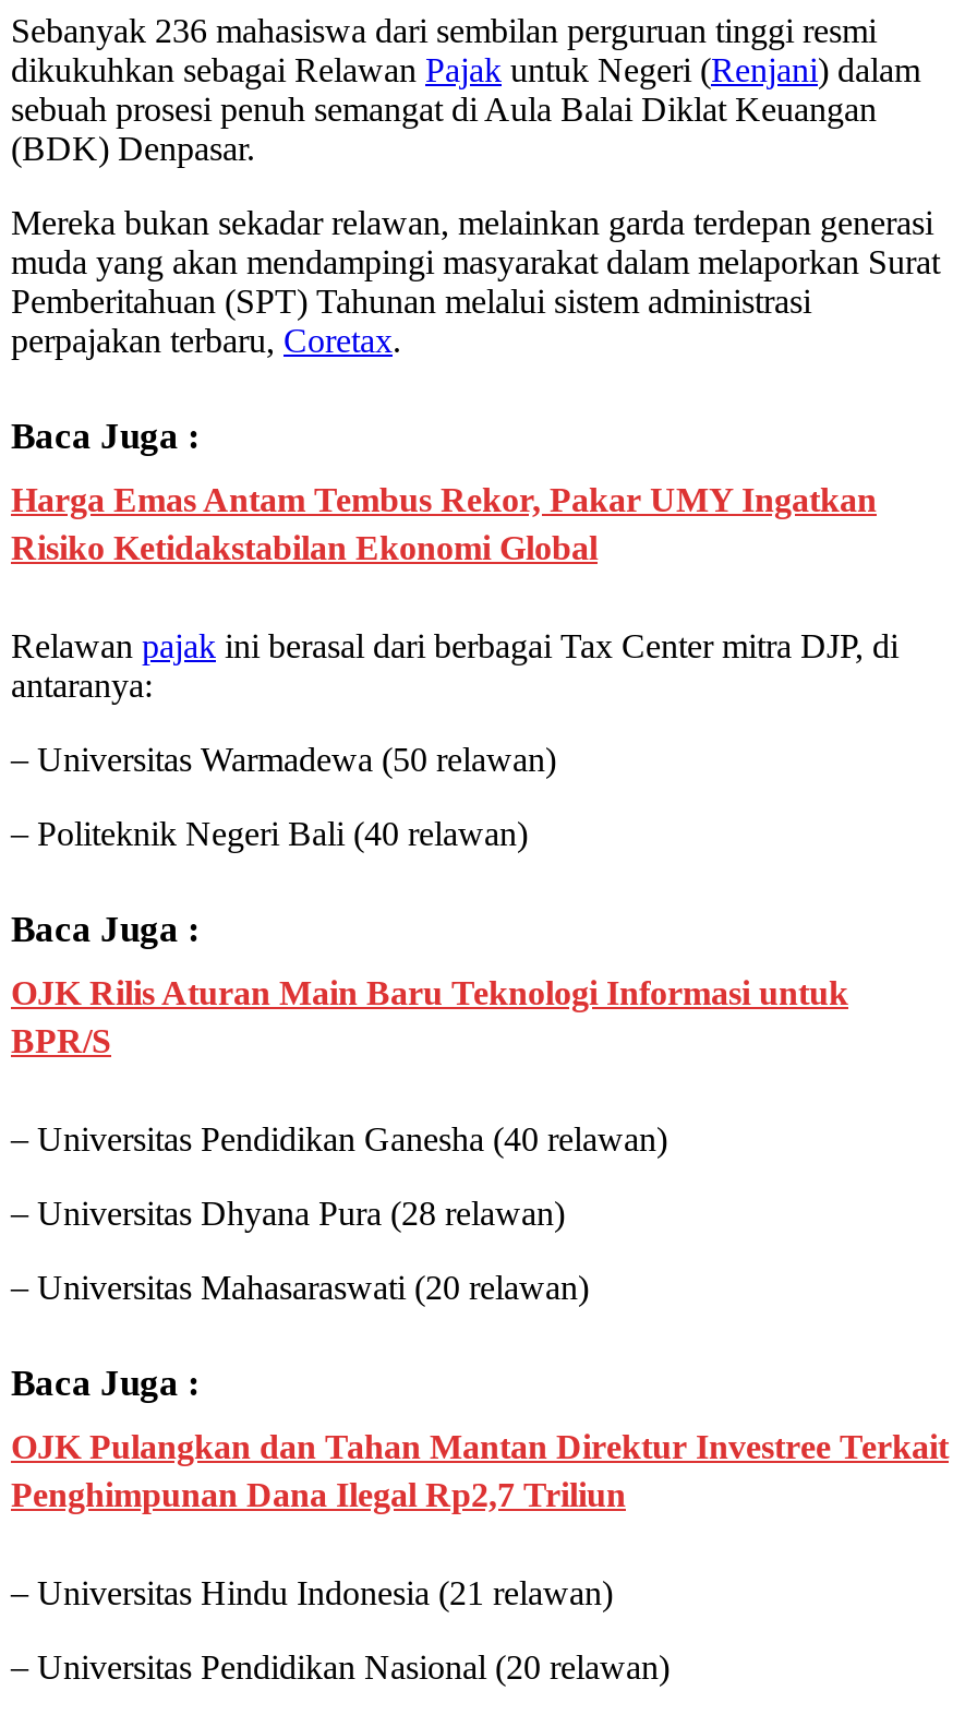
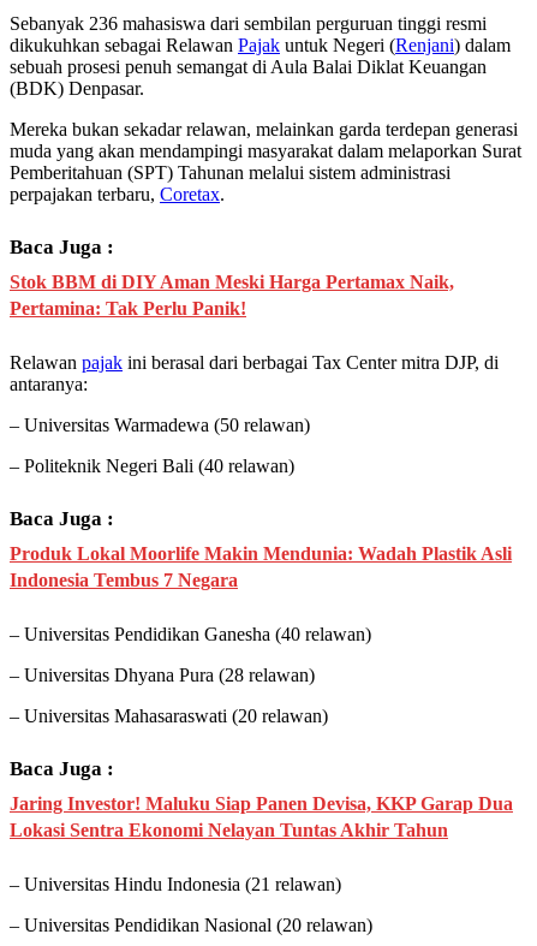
- Harga Emas Antam Tembus Rekor, Pakar UMY Ingatkan
- Risiko Ketidakstabilan Ekonomi Global
+ Stok BBM di DIY Aman Meski Harga Pertamax Naik,
+ Pertamina: Tak Perlu Panik!

- OJK Rilis Aturan Main Baru Teknologi Informasi untuk
- BPR/S
+ Produk Lokal Moorlife Makin Mendunia: Wadah Plastik Asli
+ Indonesia Tembus 7 Negara

- OJK Pulangkan dan Tahan Mantan Direktur Investree Terkait
- Penghimpunan Dana Ilegal Rp2,7 Triliun
+ Jaring Investor! Maluku Siap Panen Devisa, KKP Garap Dua
+ Lokasi Sentra Ekonomi Nelayan Tuntas Akhir Tahun
